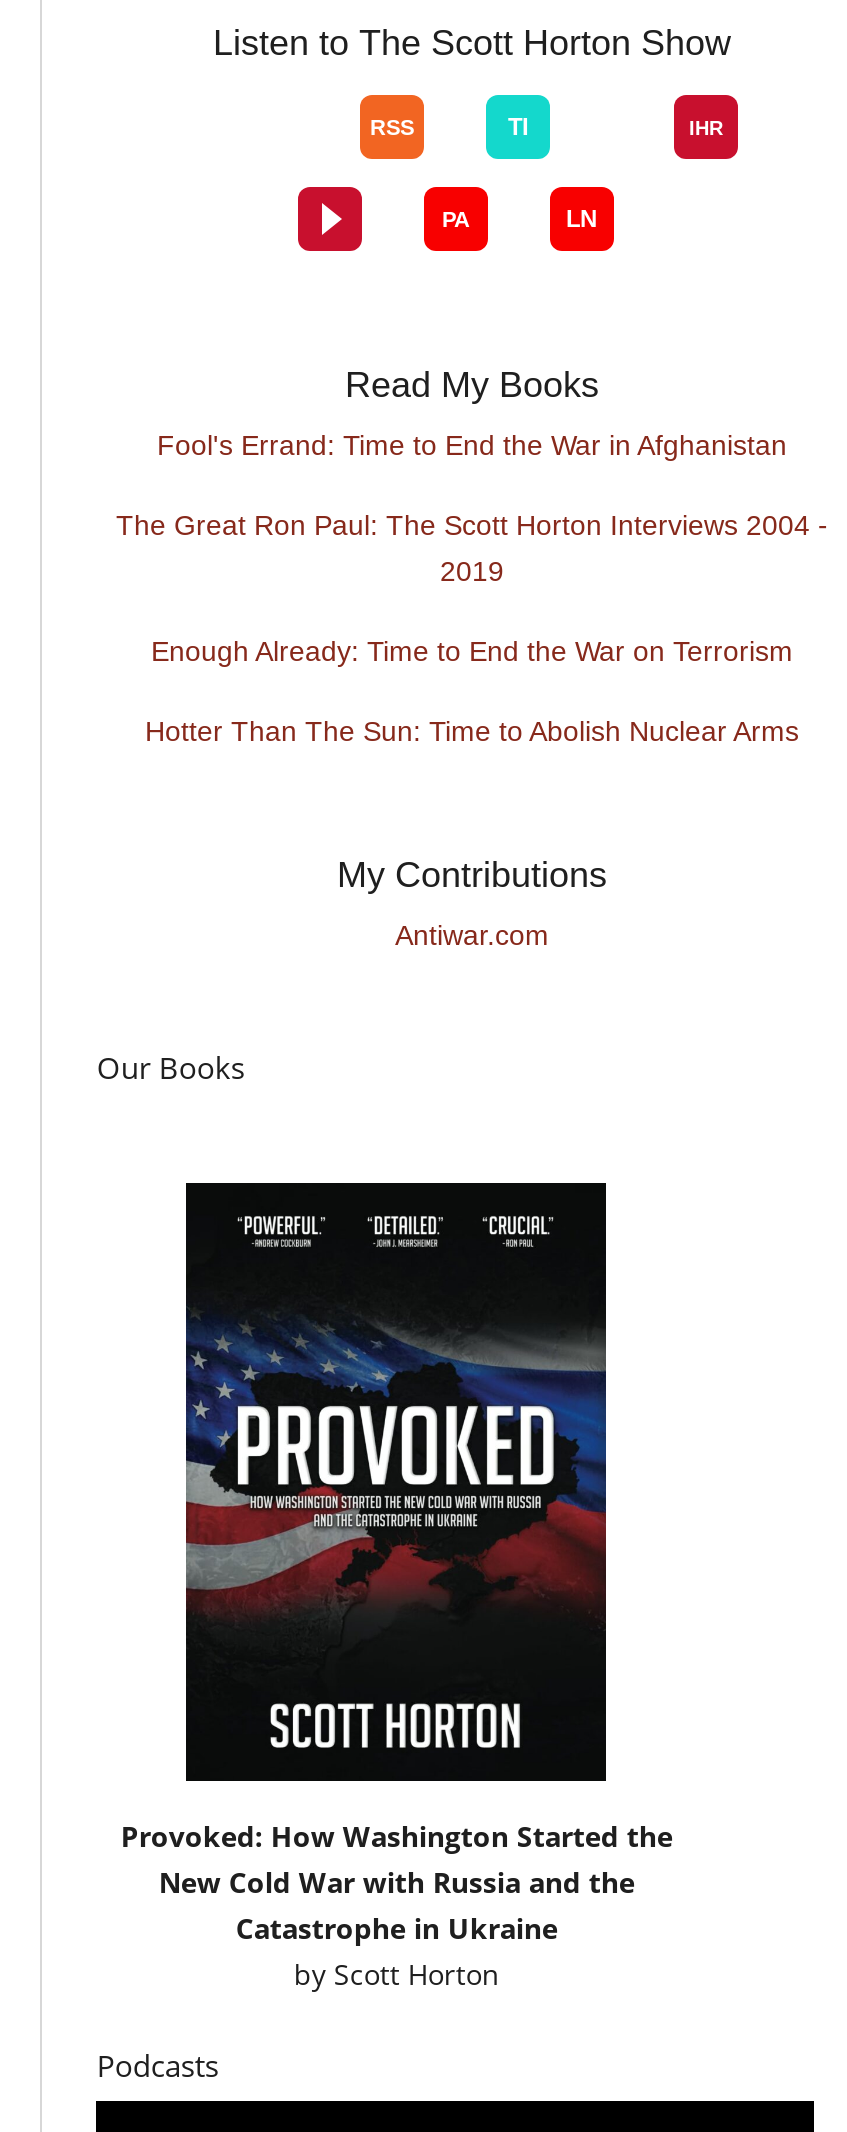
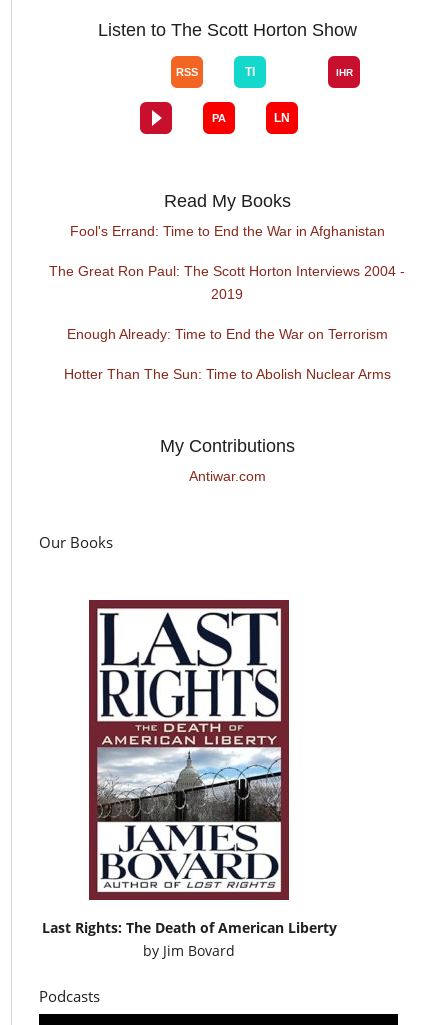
- [image]
+ [image]

- Provoked: How Washington Started the
- New Cold War with Russia and the
- Catastrophe in Ukraine
- by Scott Horton
+ Last Rights: The Death of American Liberty
+ by Jim Bovard
